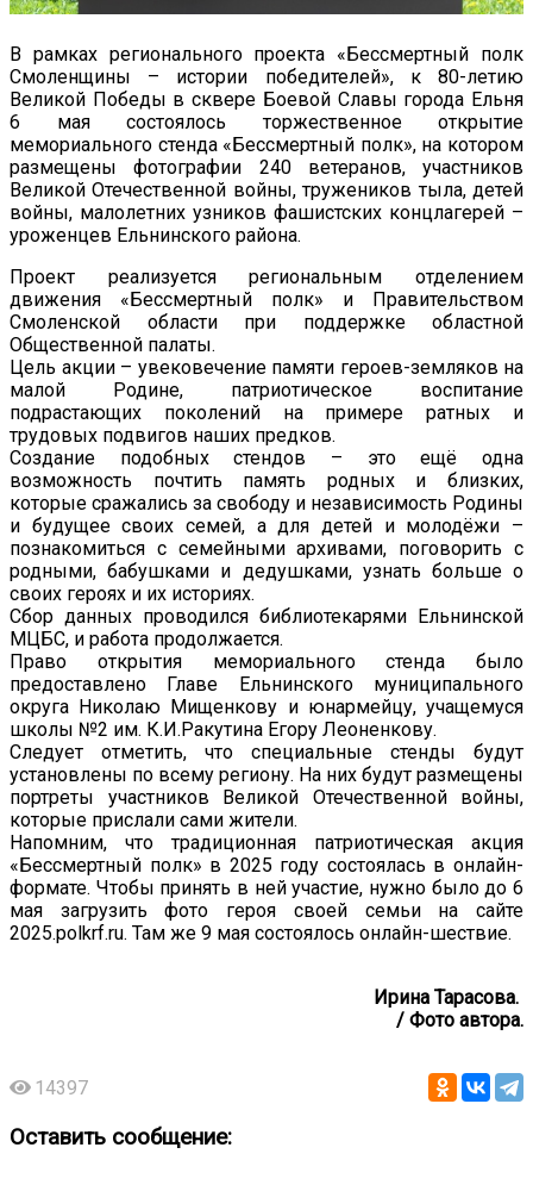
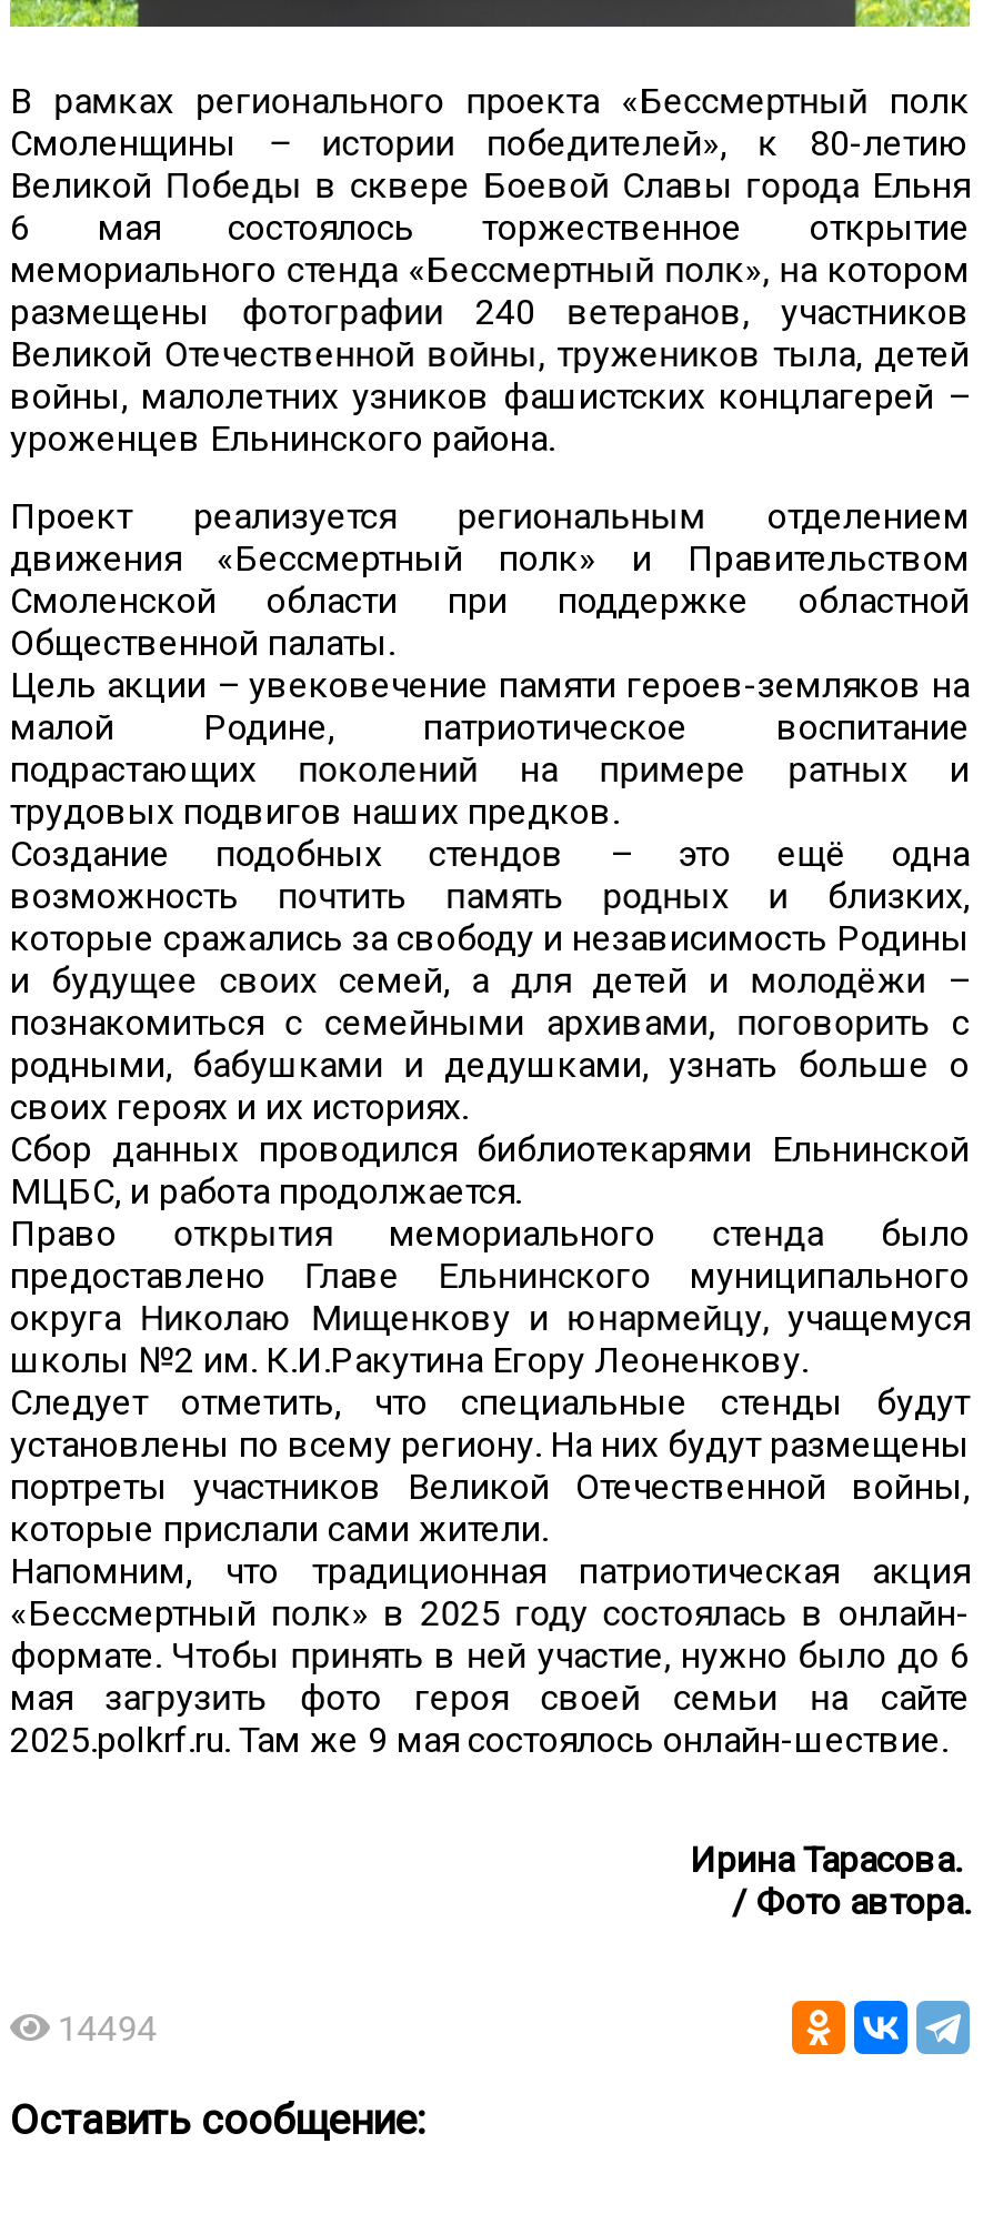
- 14397
+ 14494
